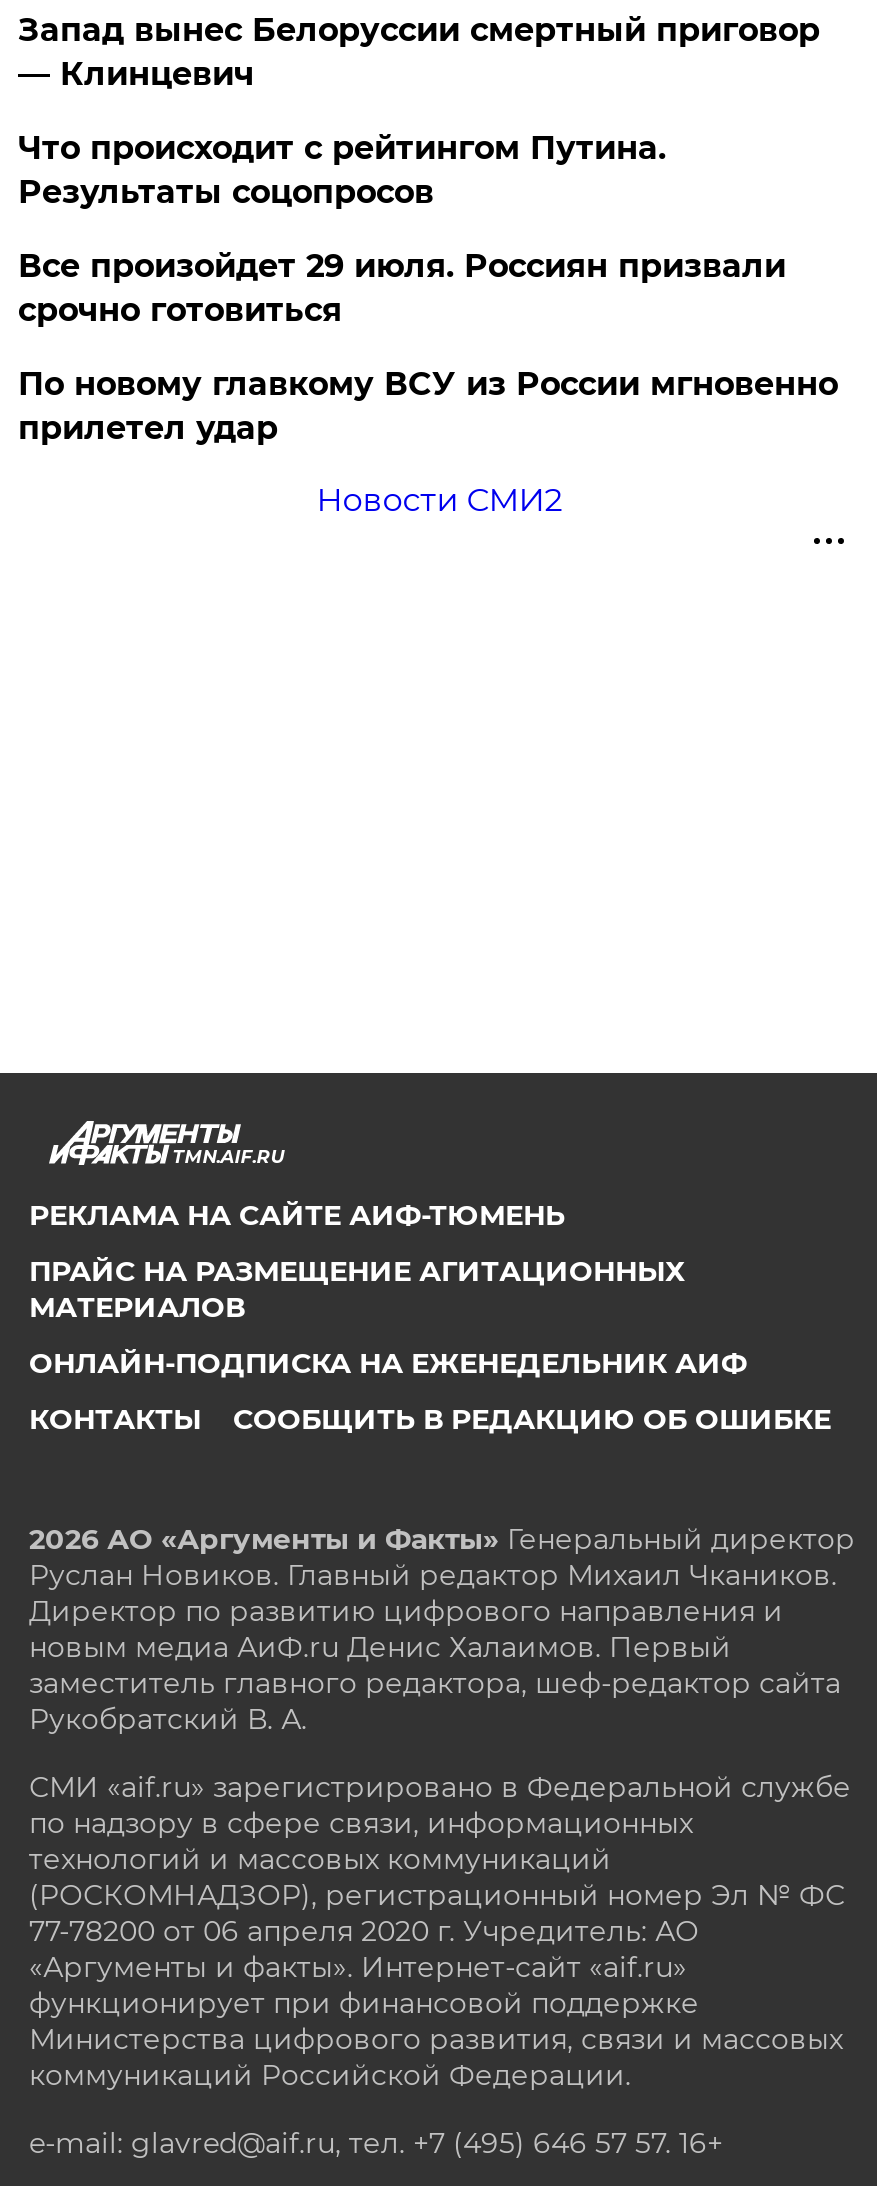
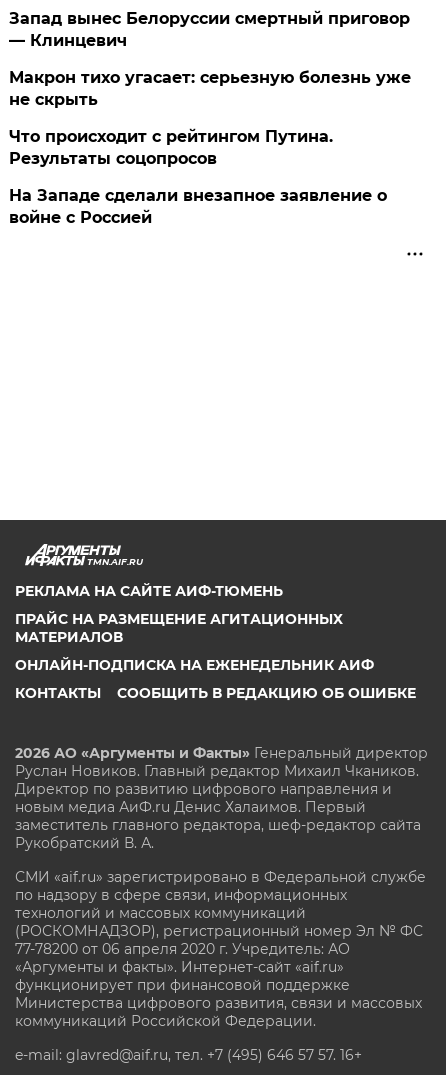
+ Макрон тихо угасает: серьезную болезнь уже
+ не скрыть

moved down: Что происходит с рейтингом Путина. | Результаты соцопросов

- Все произойдет 29 июля. Россиян призвали
- срочно готовиться
- По новому главкому ВСУ из России мгновенно
- прилетел удар
- Новости СМИ2
+ На Западе сделали внезапное заявление о
+ войне с Россией
